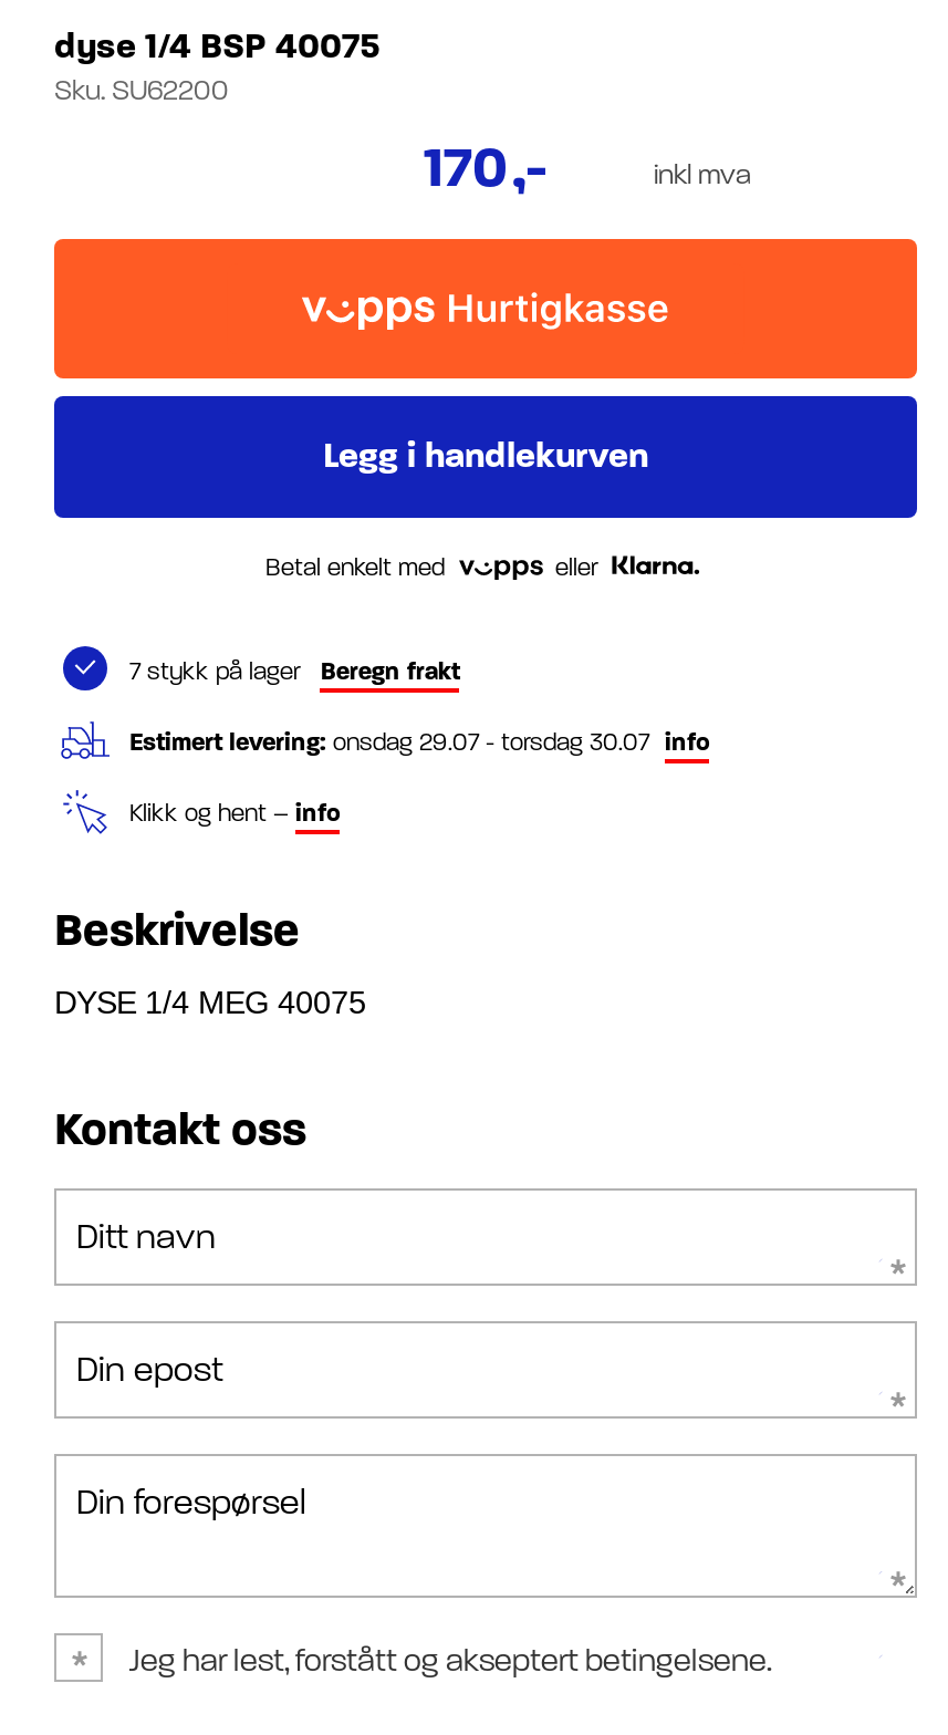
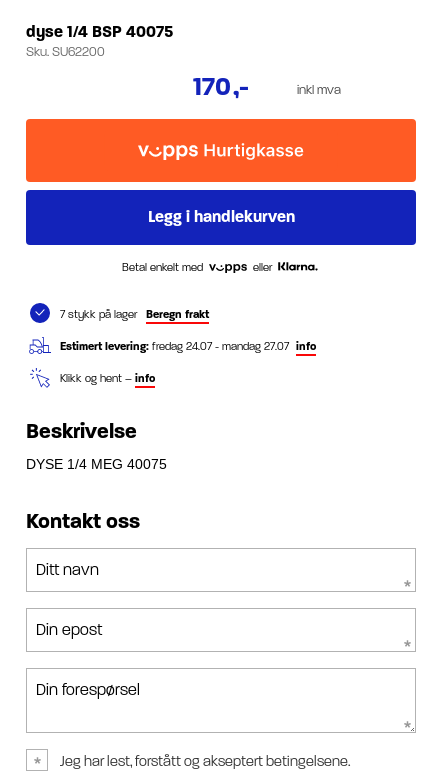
- Estimert levering: onsdag 29.07 - torsdag 30.07 info
+ Estimert levering: fredag 24.07 - mandag 27.07 info
